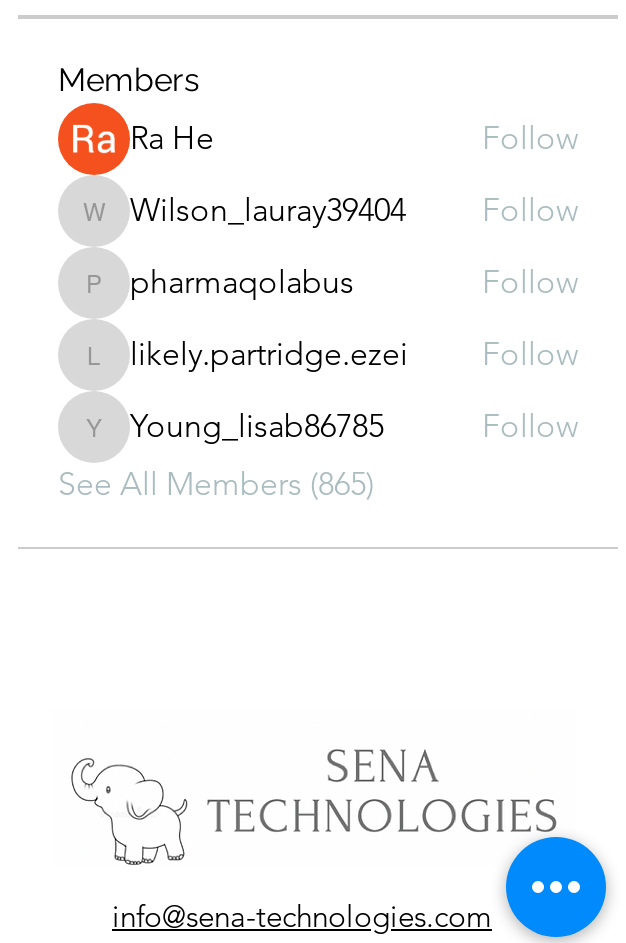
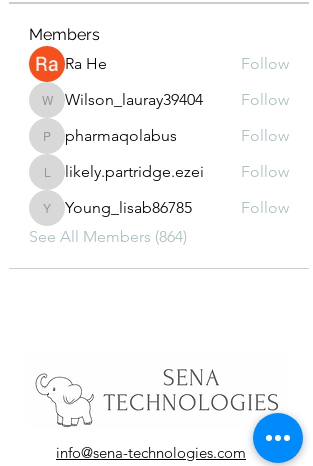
- See All Members (865)
+ See All Members (864)
